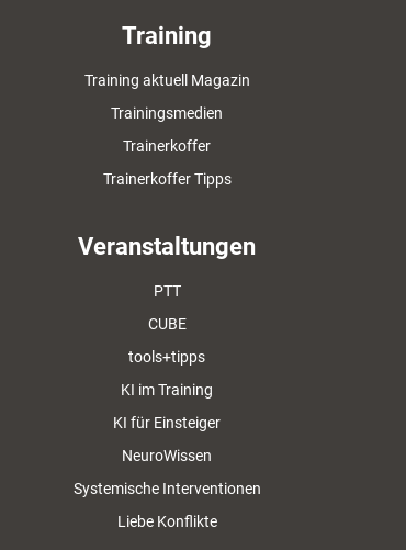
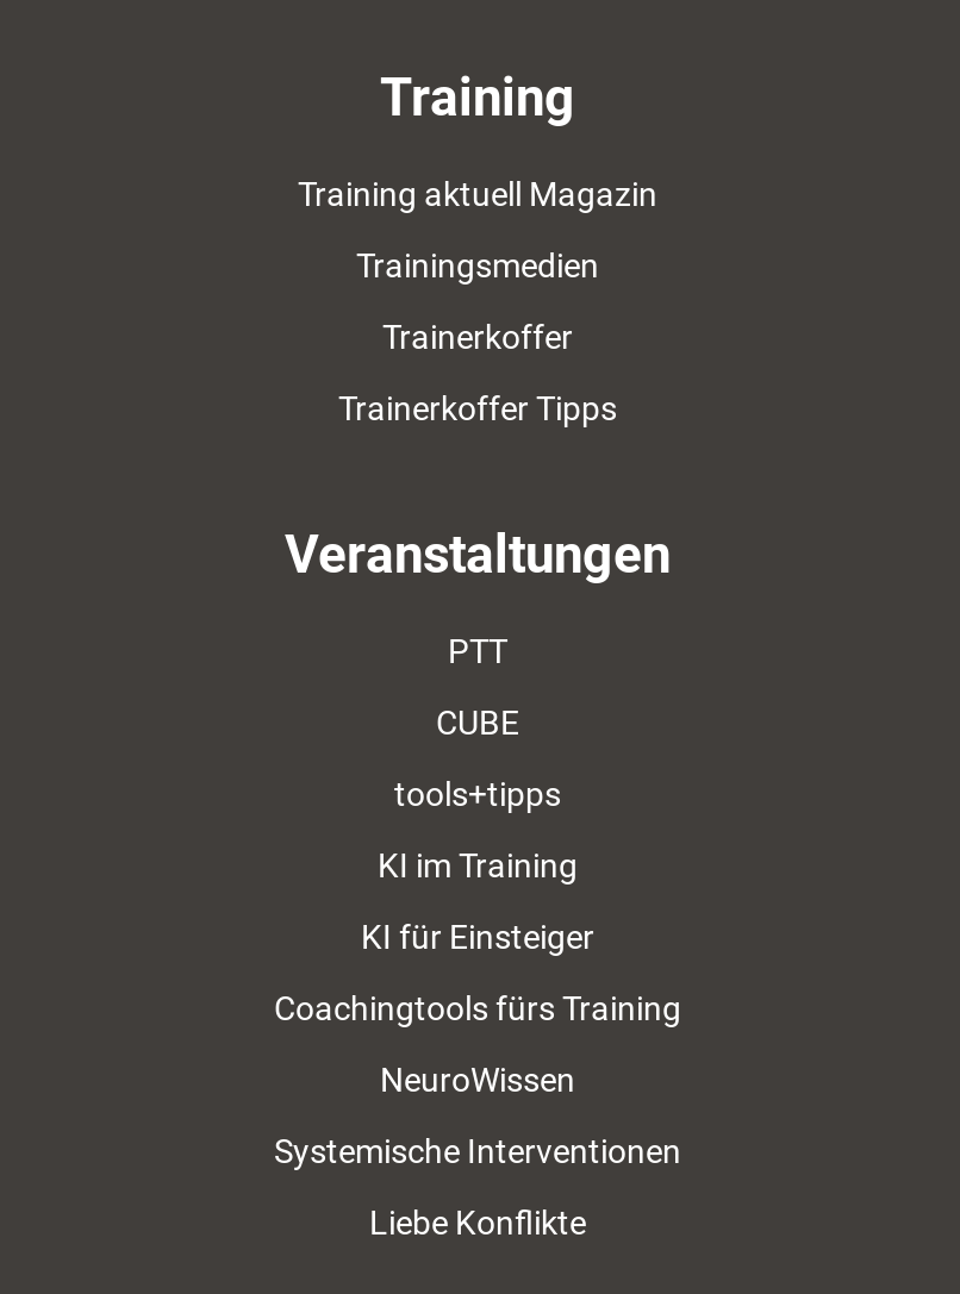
+ Coachingtools fürs Training
